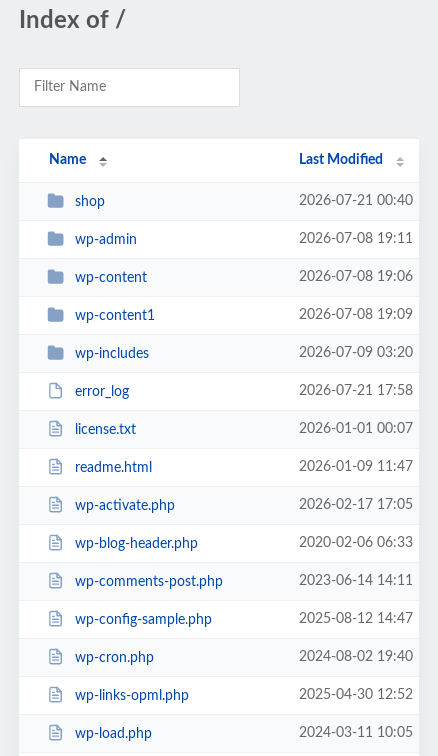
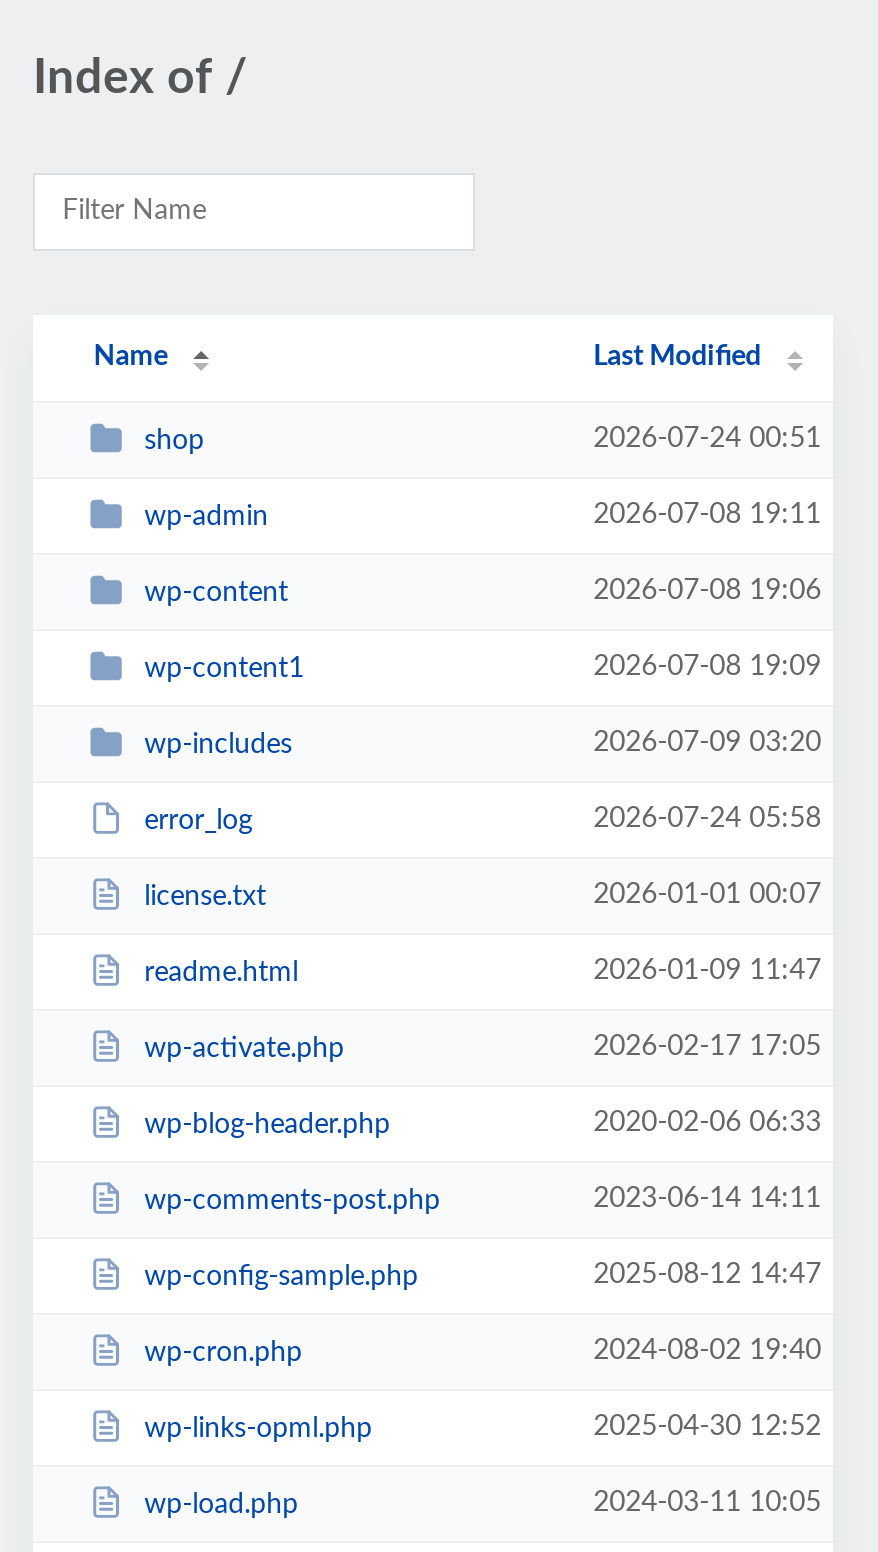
- 2026-07-21 00:40
+ 2026-07-24 00:51

- 2026-07-21 17:58
+ 2026-07-24 05:58
